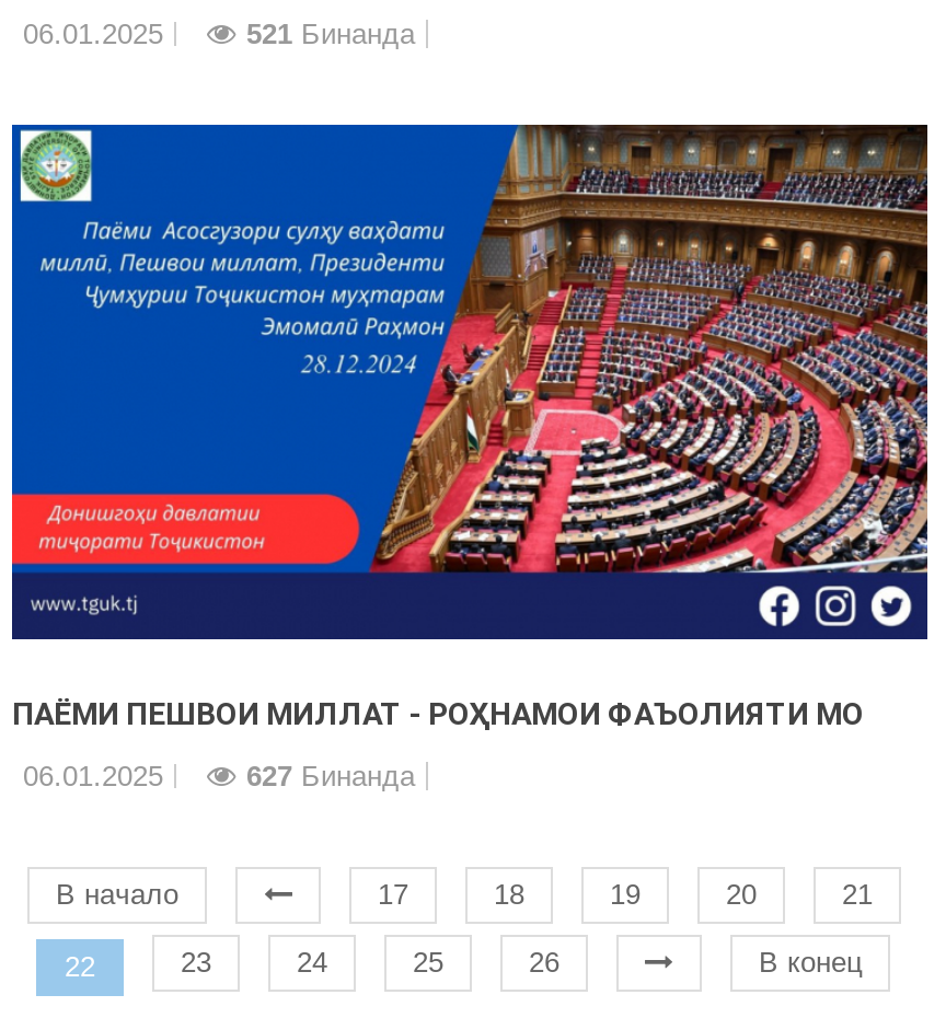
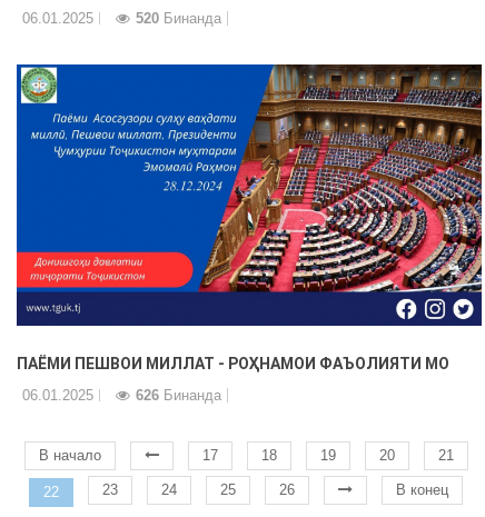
- 521 Бинанда
+ 520 Бинанда

- 627 Бинанда
+ 626 Бинанда
